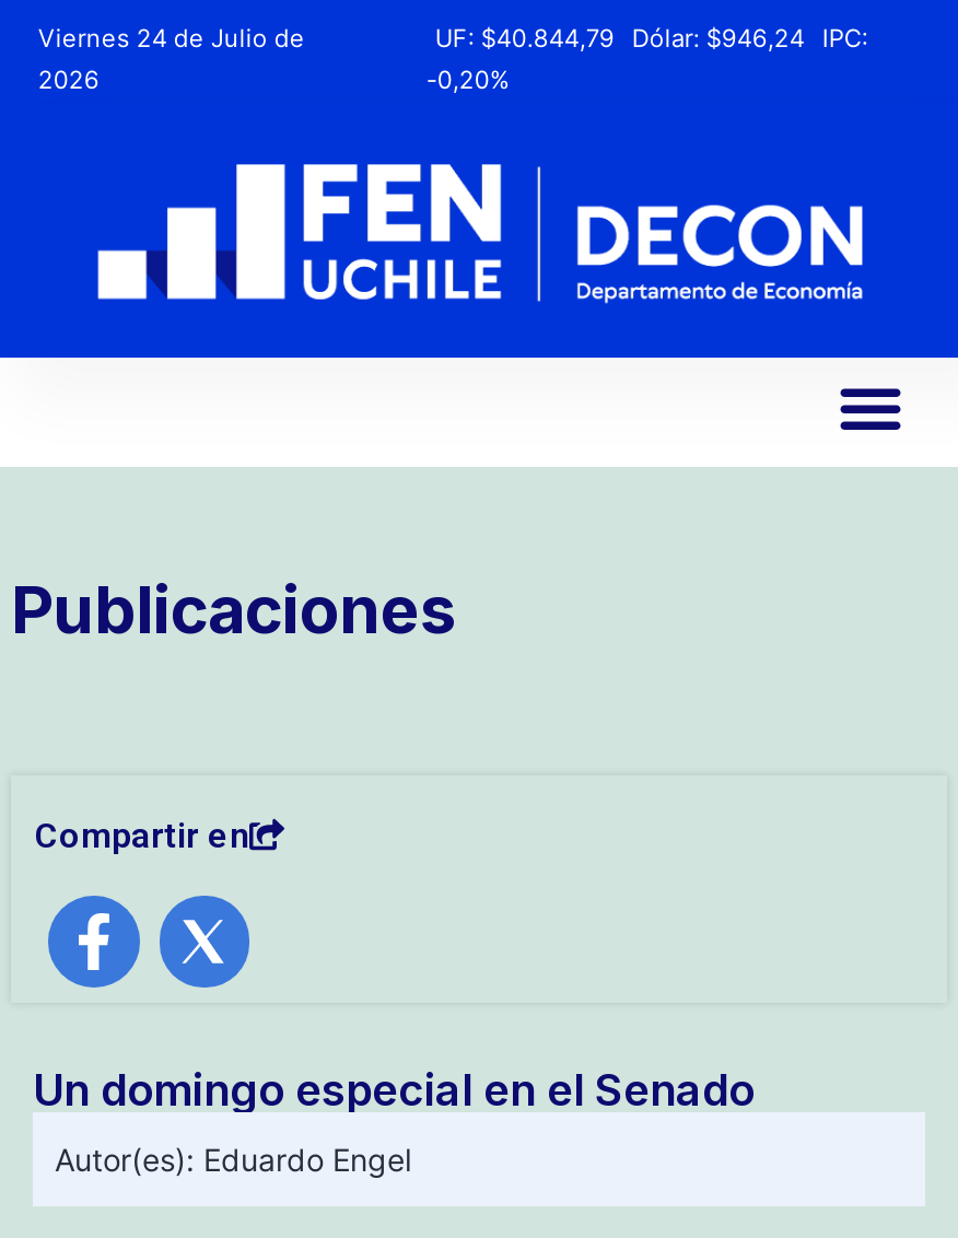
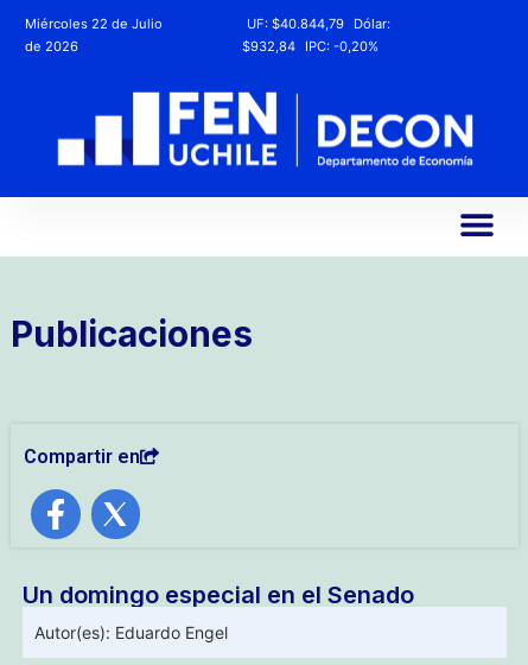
- Viernes 24 de Julio de
- 2026
+ Miércoles 22 de Julio
+ de 2026

- UF: $40.844,79 Dólar: $946,24 IPC:
- -0,20%
+ UF: $40.844,79 Dólar:
+ $932,84 IPC: -0,20%
